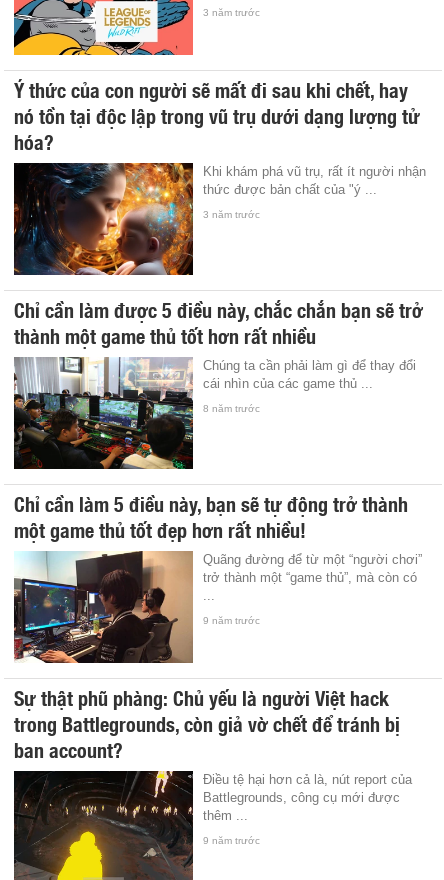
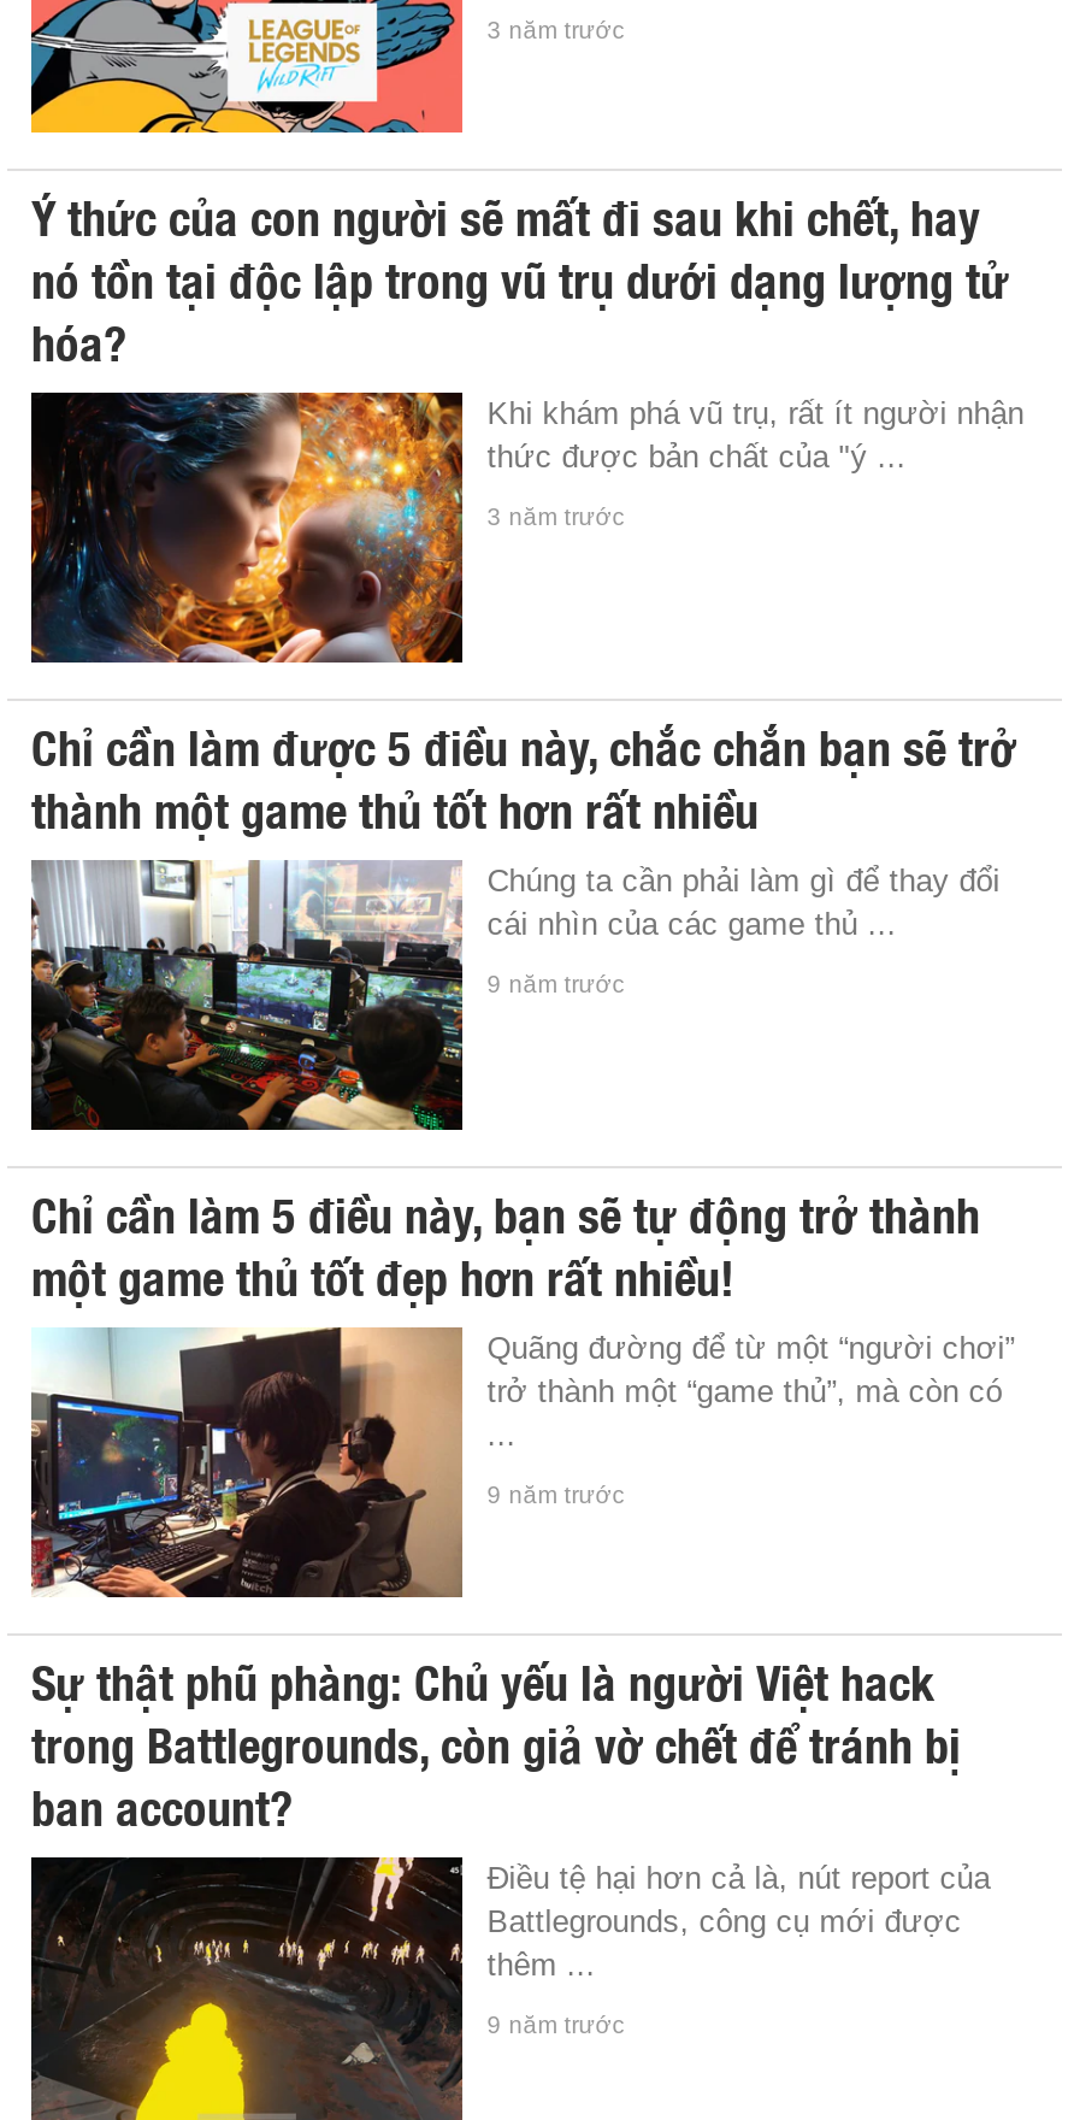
- 8 năm trước
+ 9 năm trước
